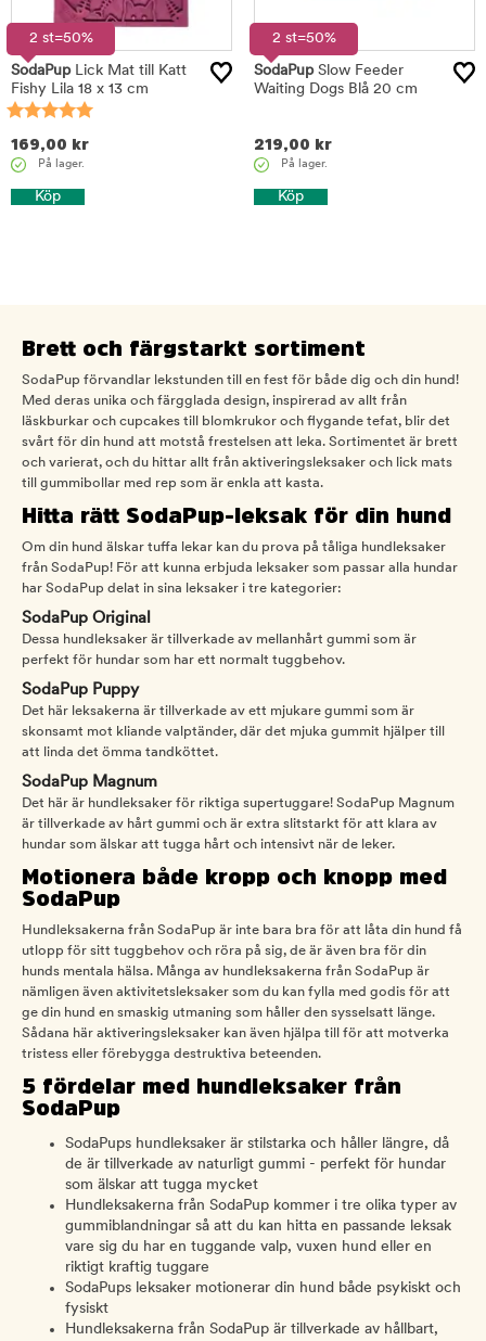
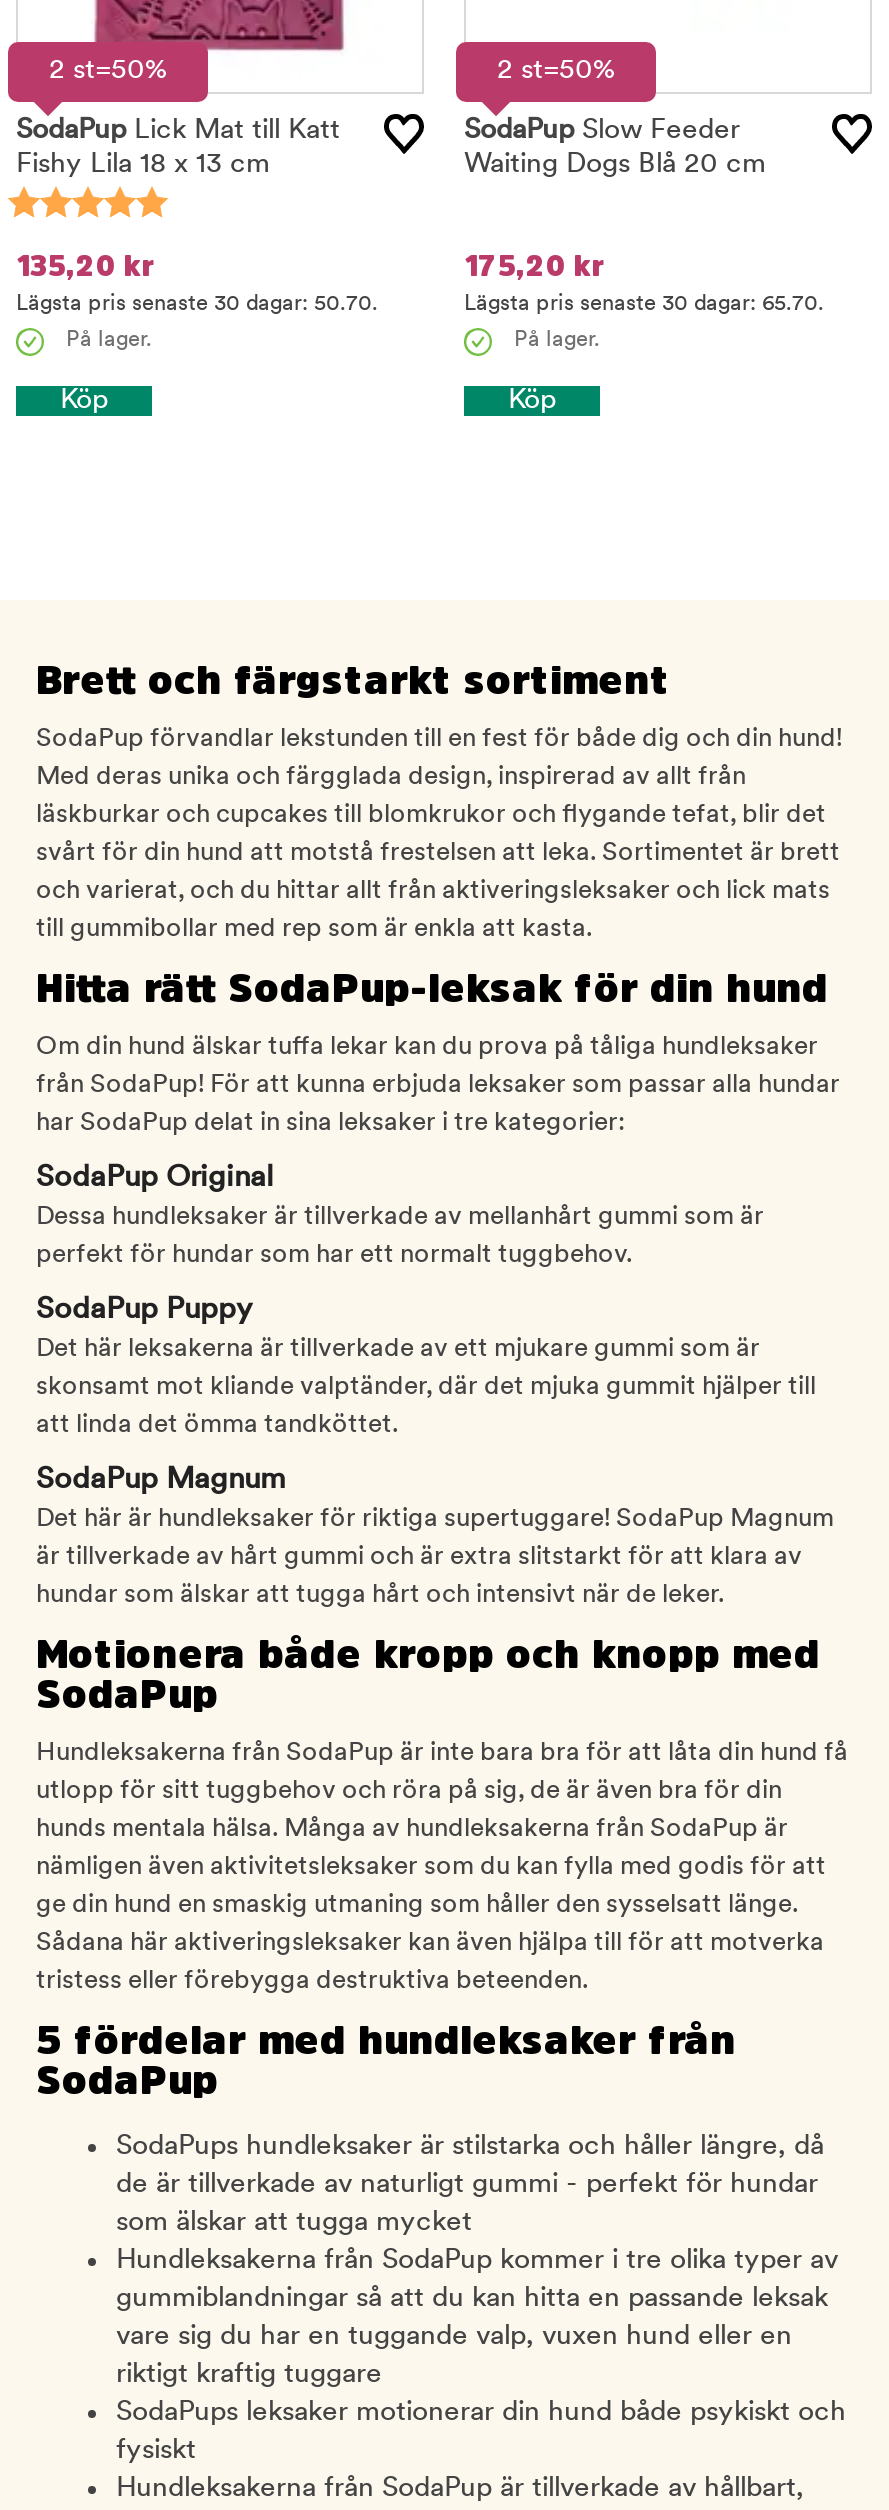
- 169,00 kr
+ 135,20 kr
+ Lägsta pris senaste 30 dagar: 50.70.

- 219,00 kr
+ 175,20 kr
+ Lägsta pris senaste 30 dagar: 65.70.
